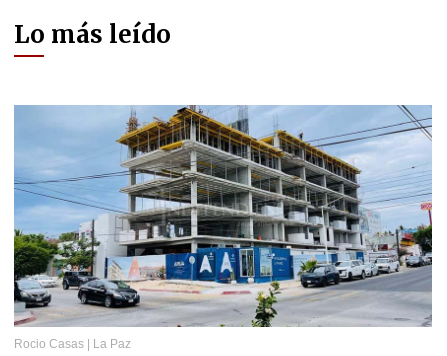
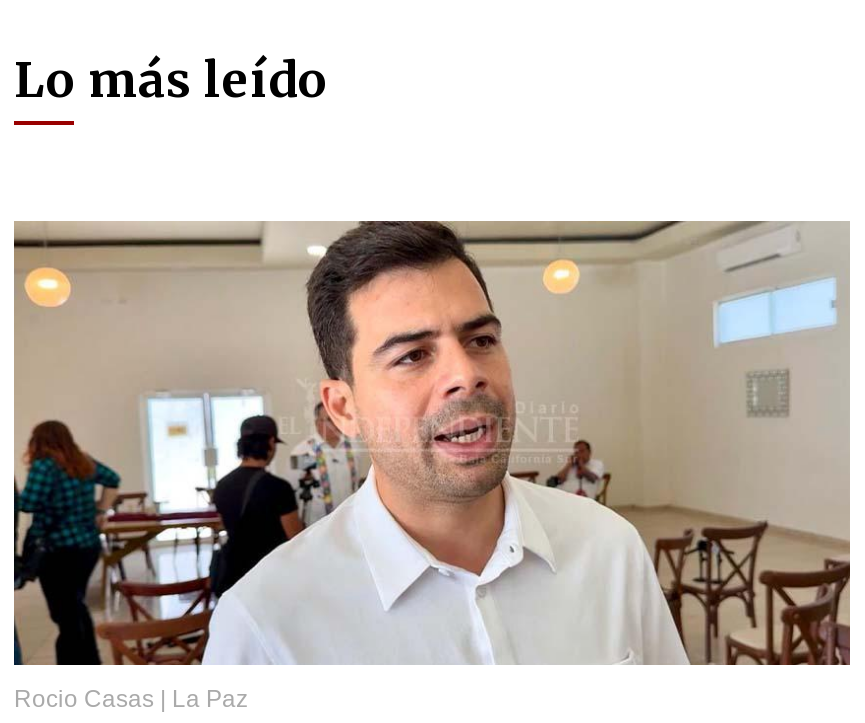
- [image]
+ [image]
